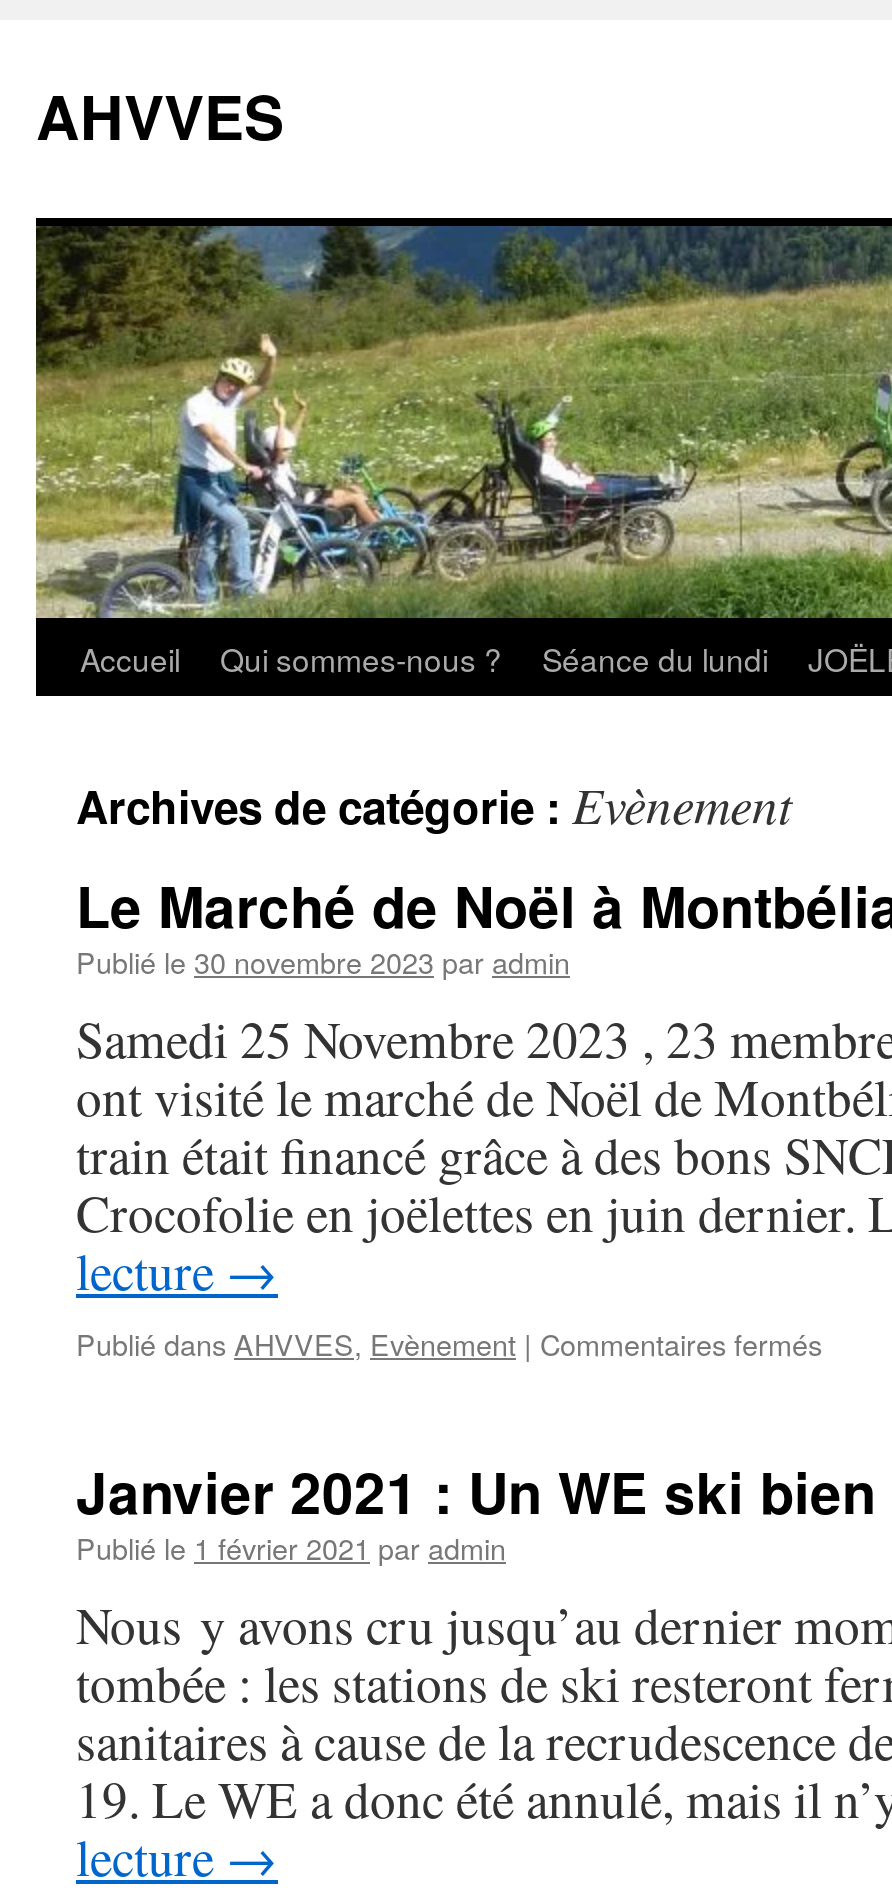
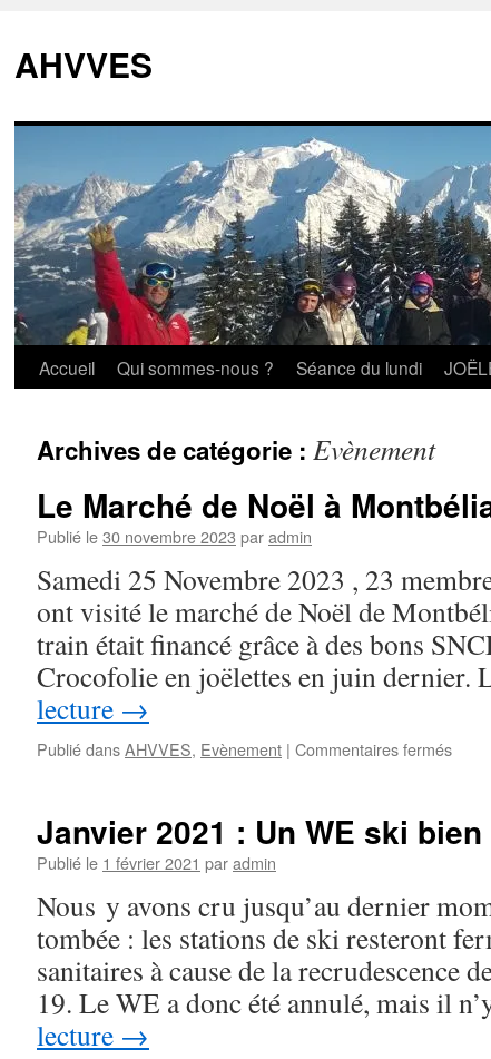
- [image]
+ [image]
